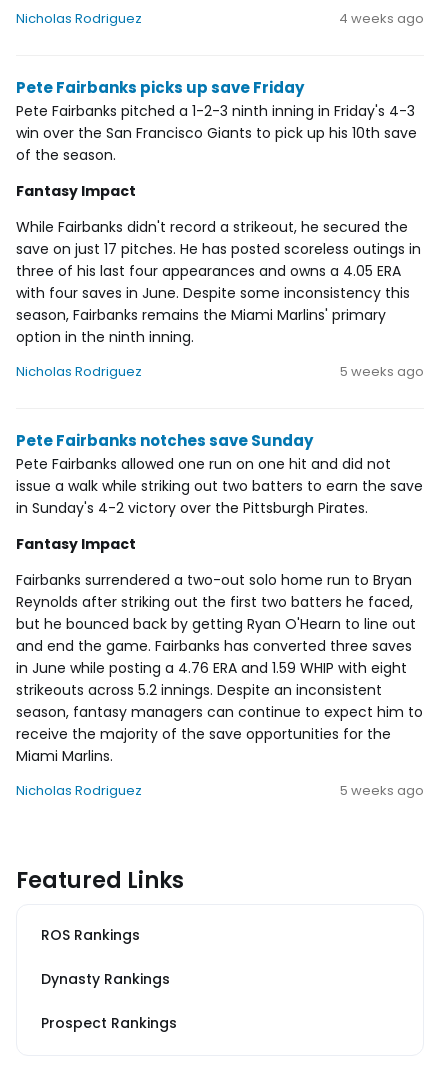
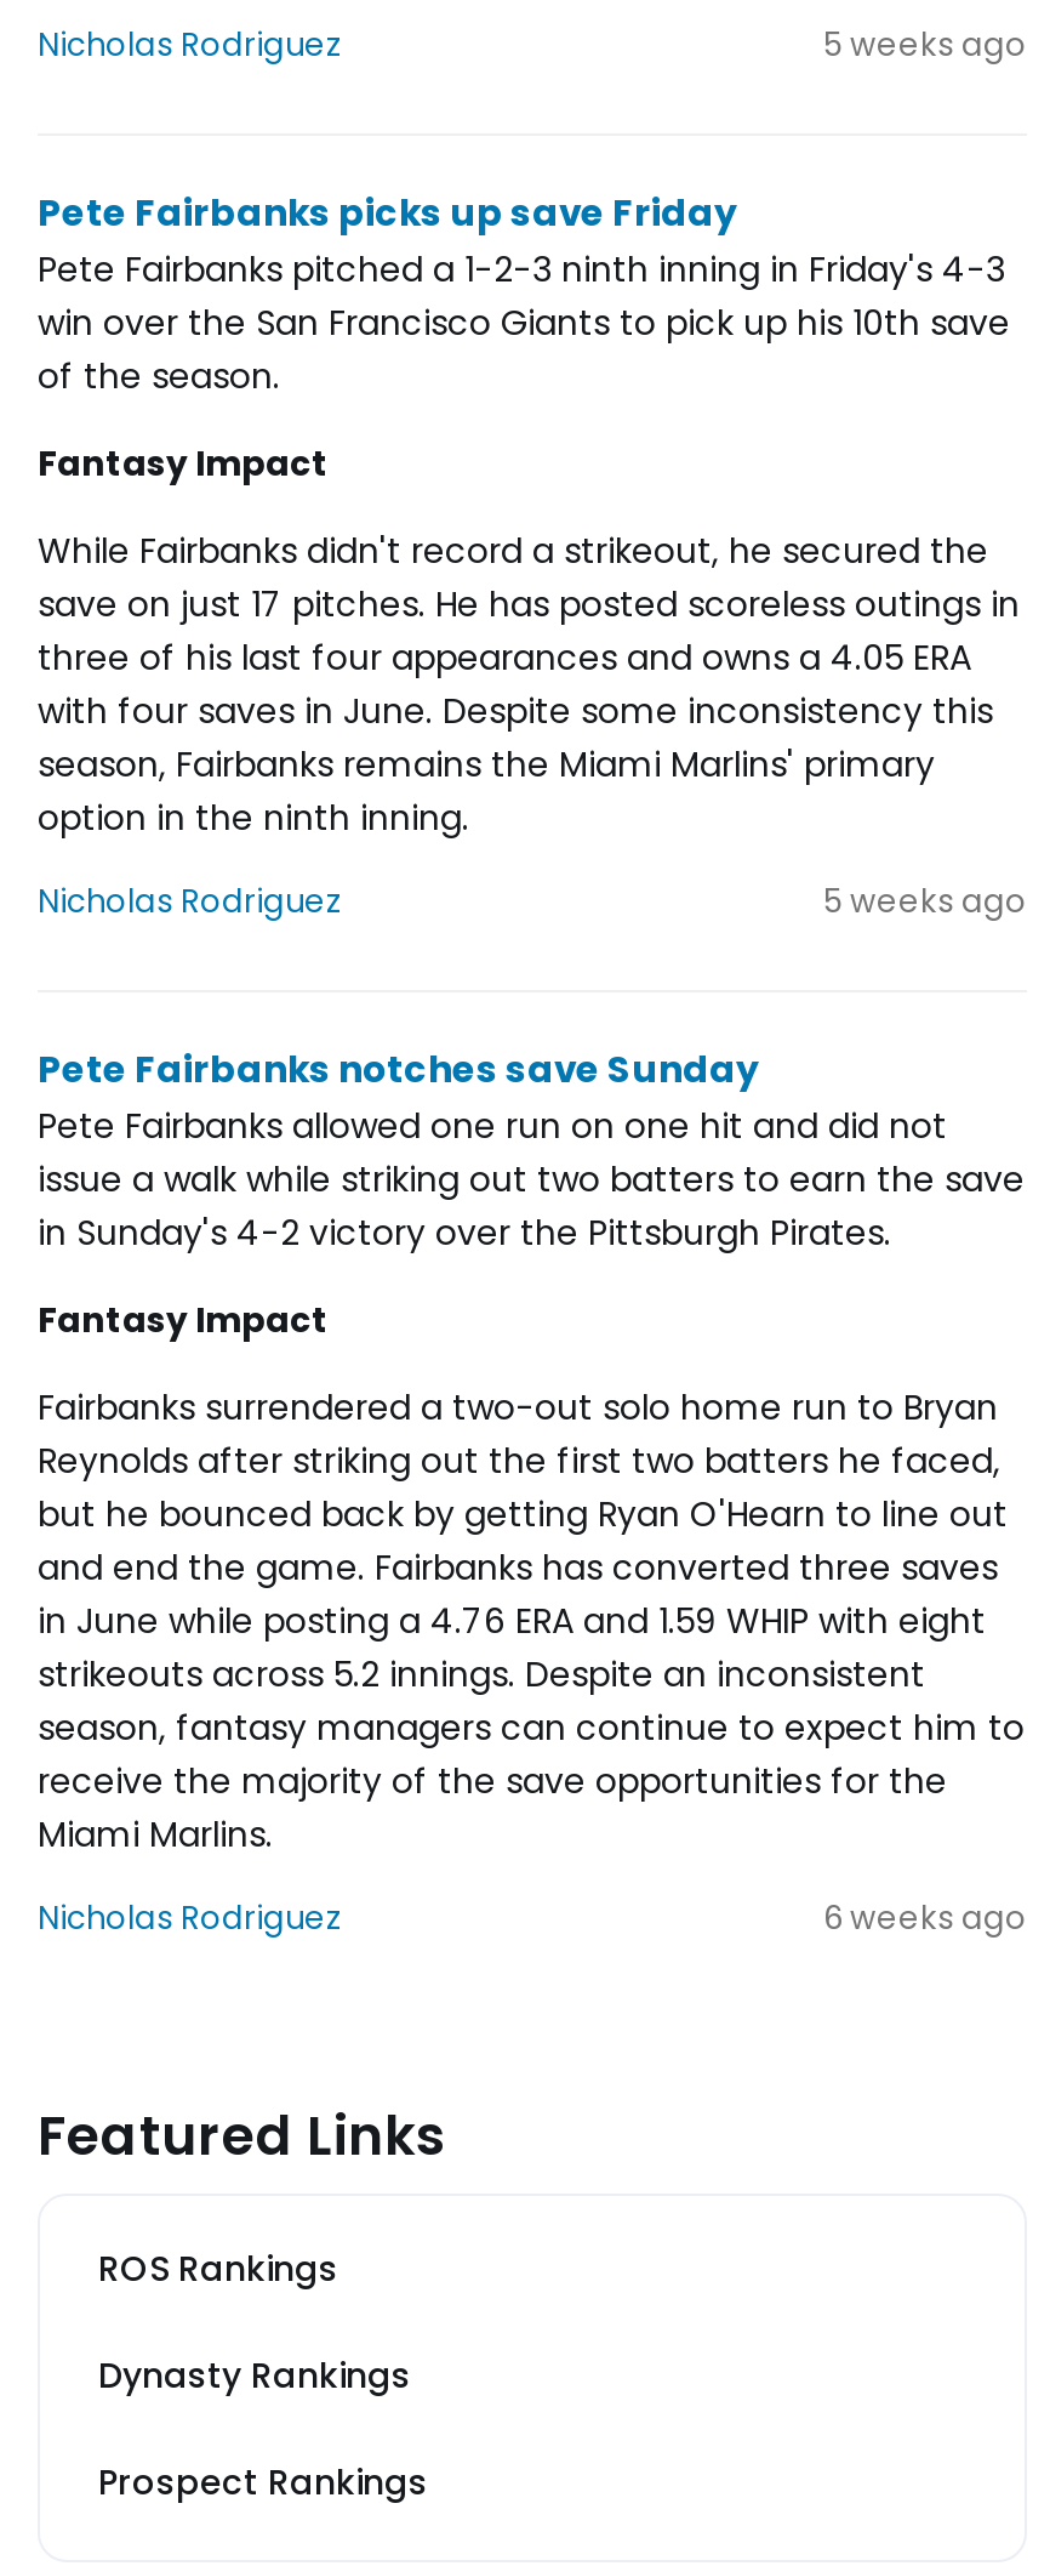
- 4 weeks ago
+ 5 weeks ago

- 5 weeks ago
+ 6 weeks ago
